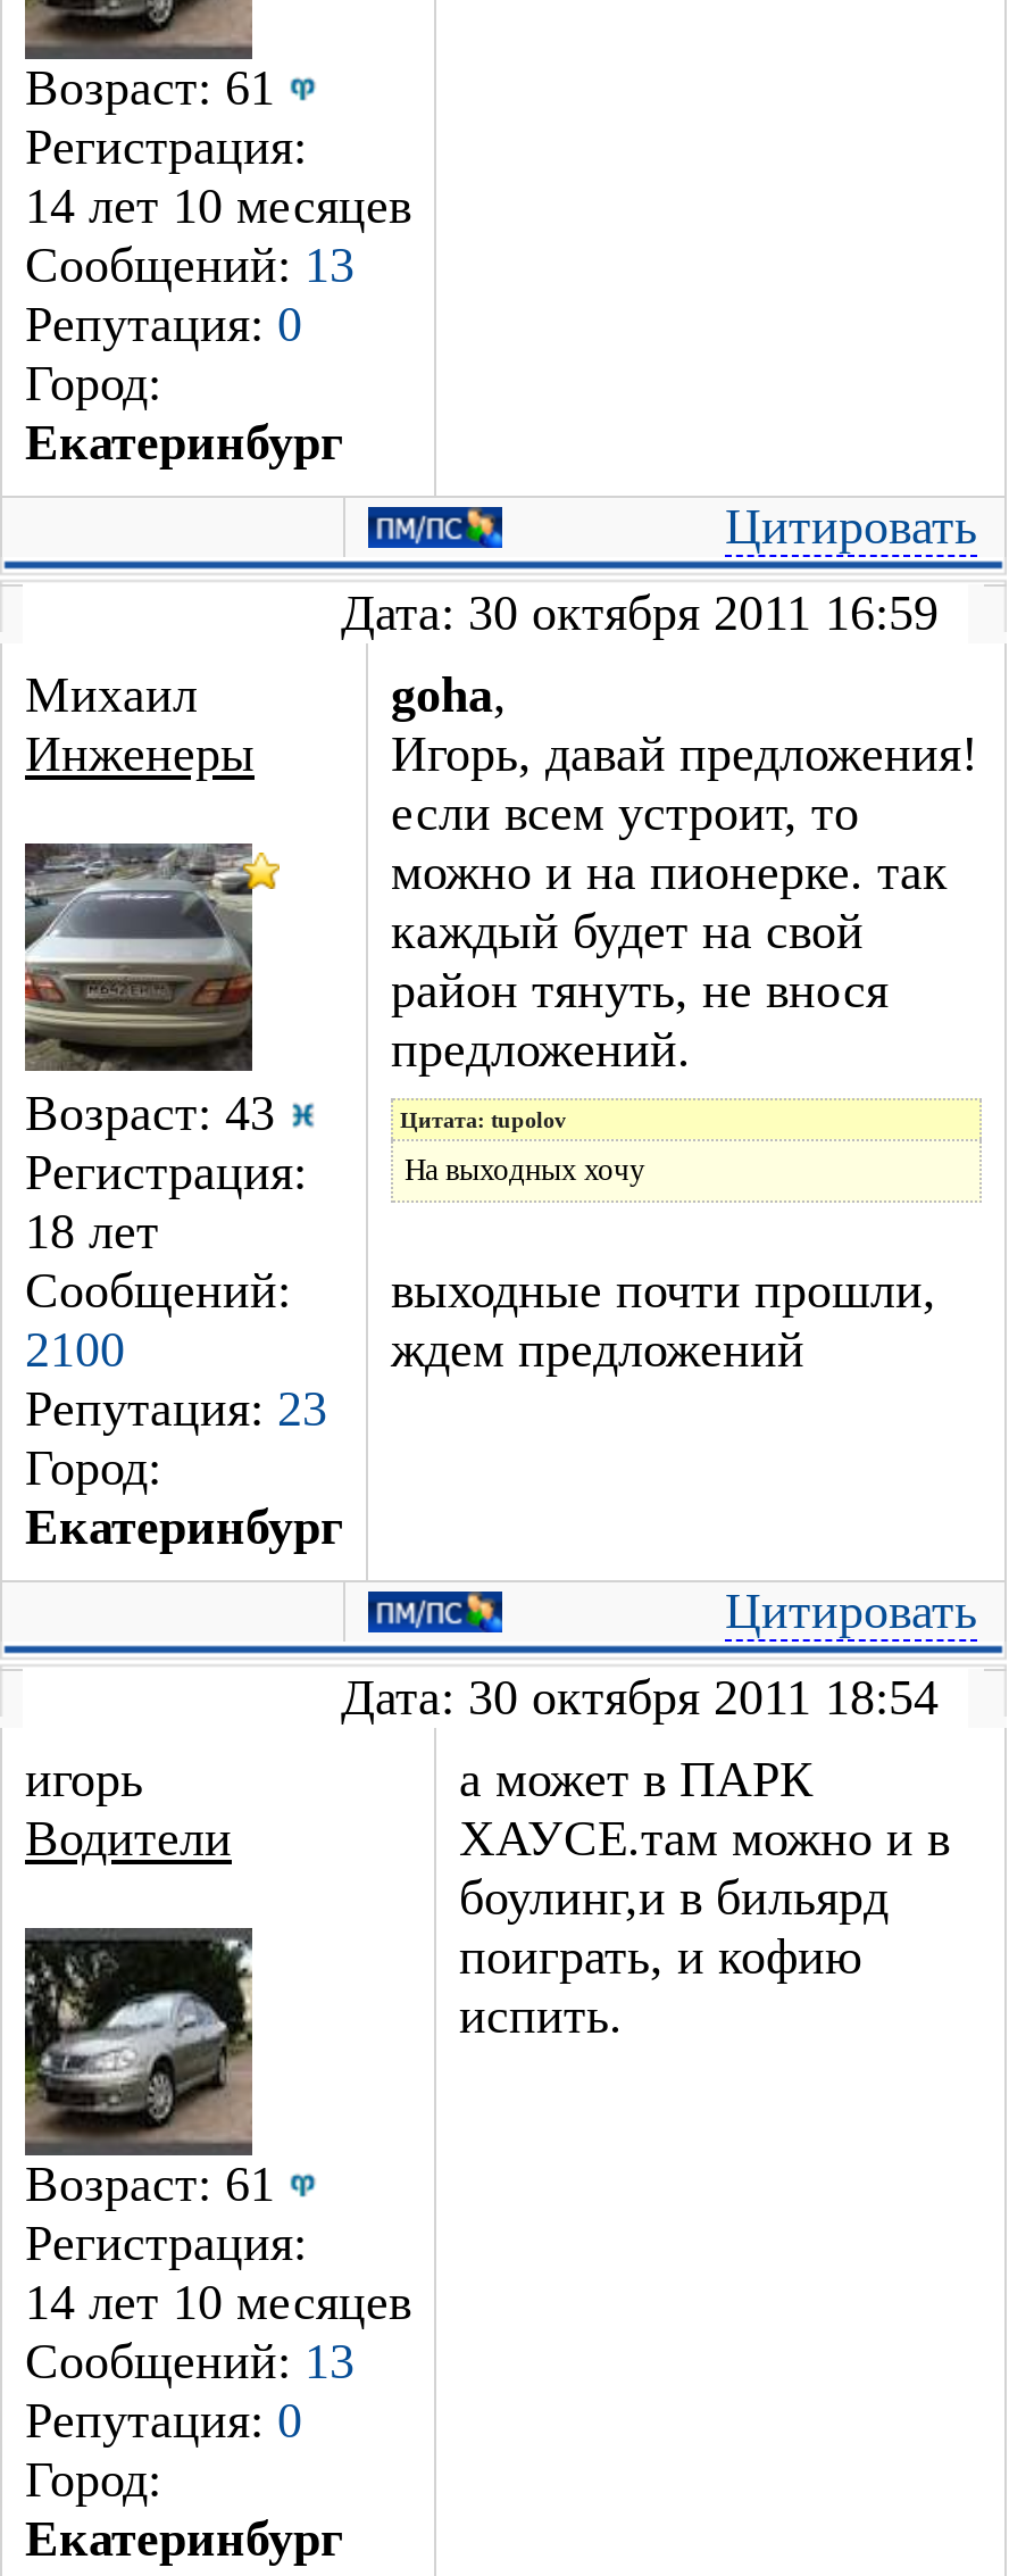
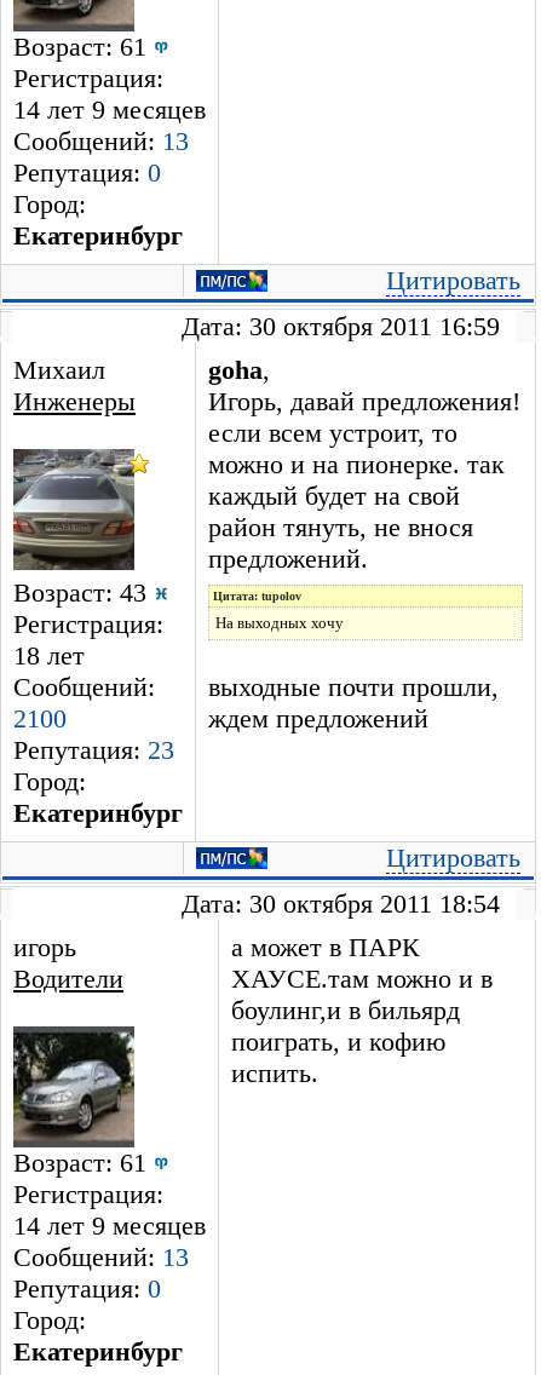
- 14 лет 10 месяцев
+ 14 лет 9 месяцев

- 14 лет 10 месяцев
+ 14 лет 9 месяцев
